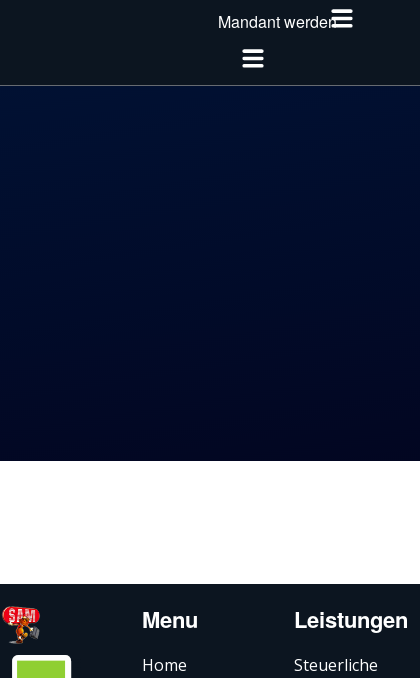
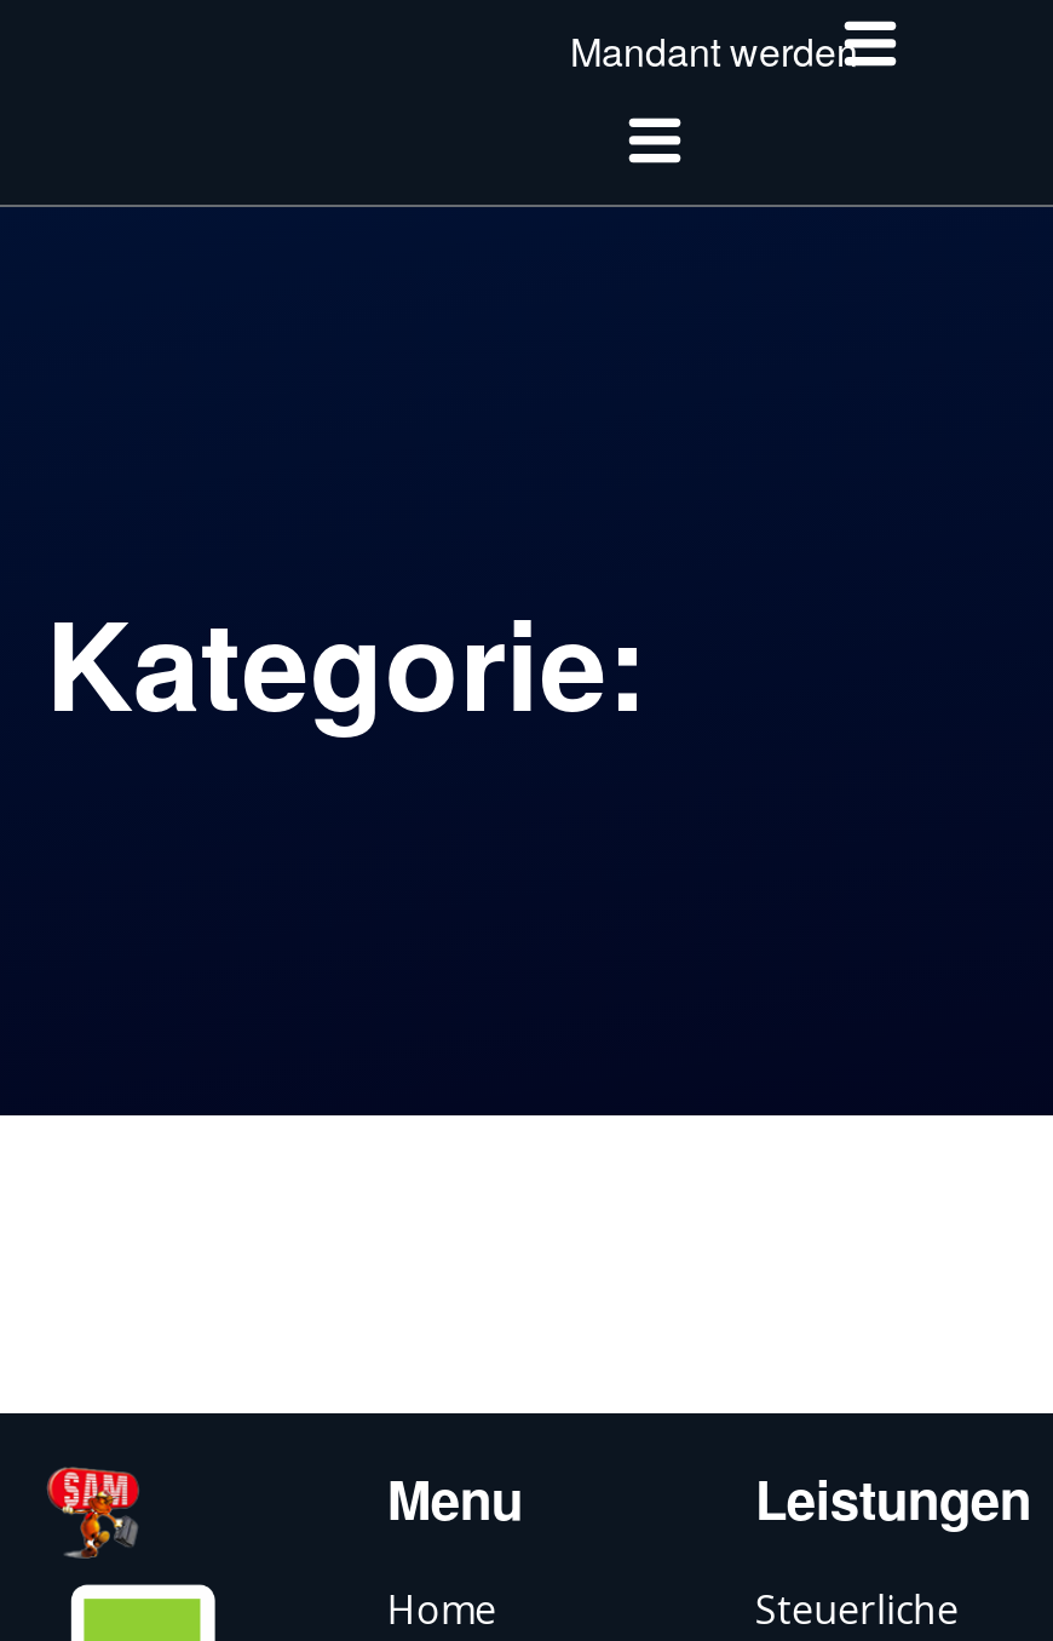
+ Kategorie:
